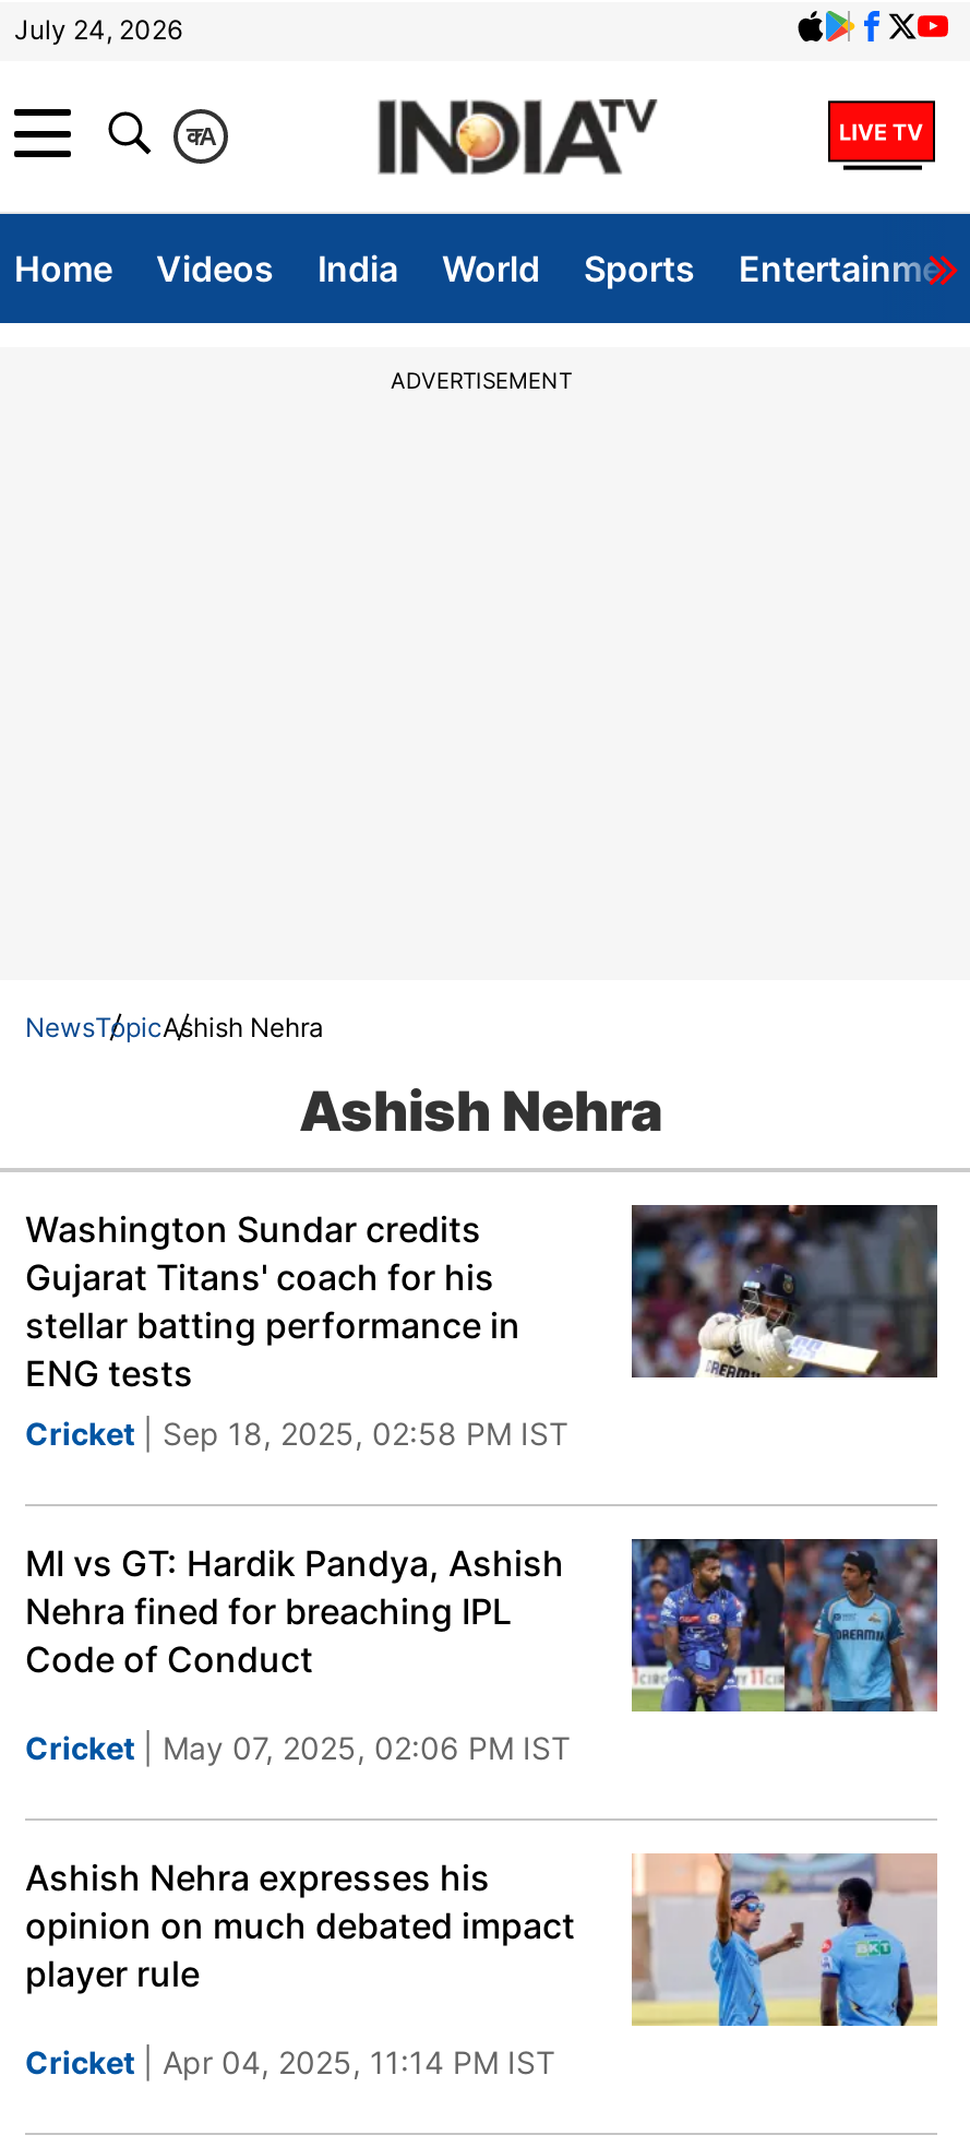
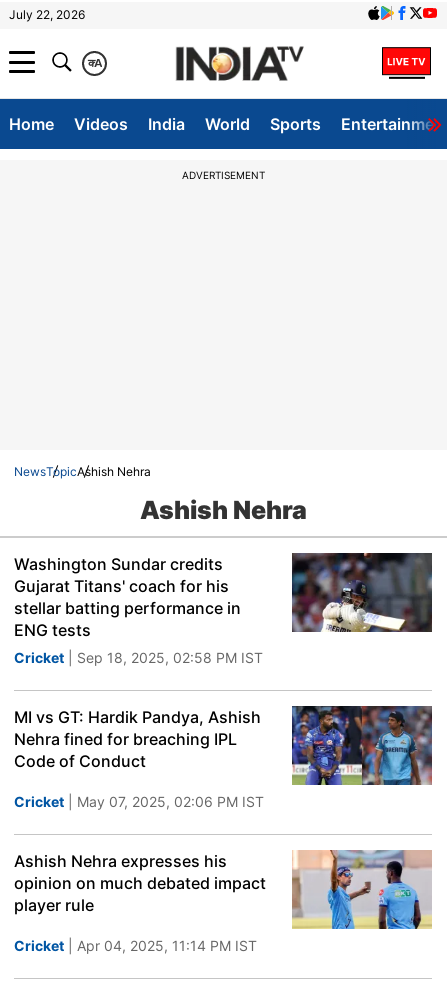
- July 24, 2026
+ July 22, 2026
